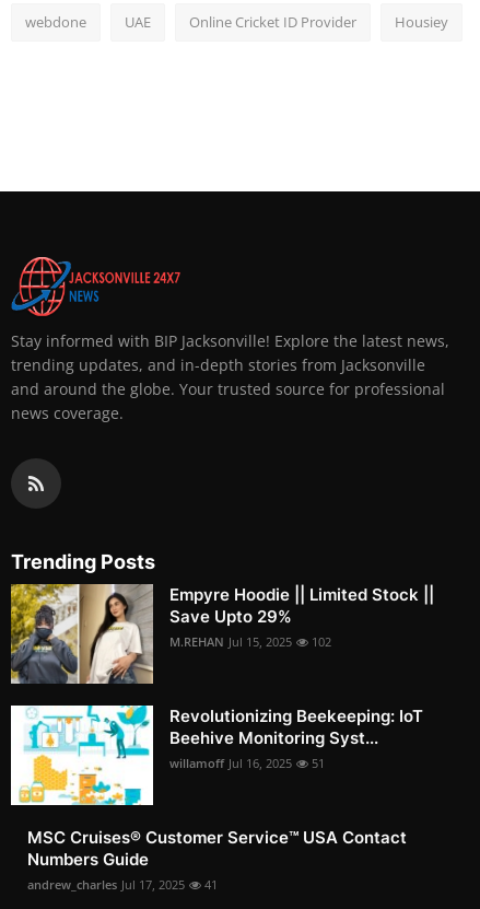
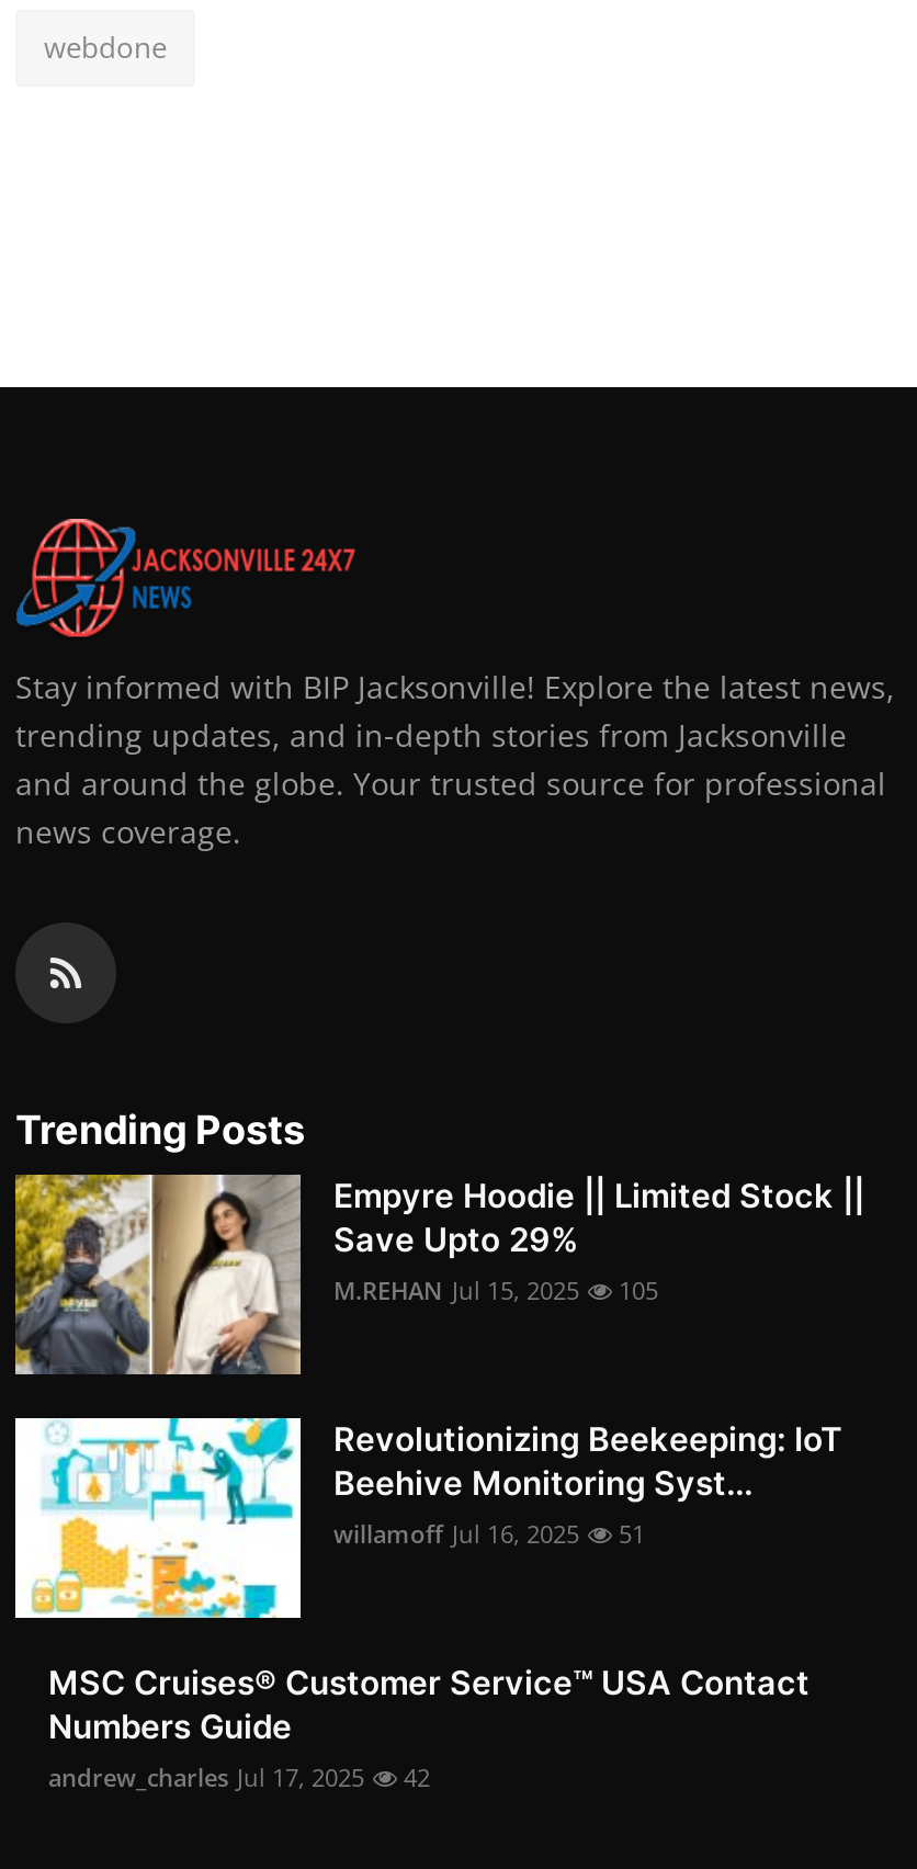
- UAE
- Online Cricket ID Provider
- Housiey

- M.REHAN Jul 15, 2025 102
+ M.REHAN Jul 15, 2025 105

- andrew_charles Jul 17, 2025 41
+ andrew_charles Jul 17, 2025 42
